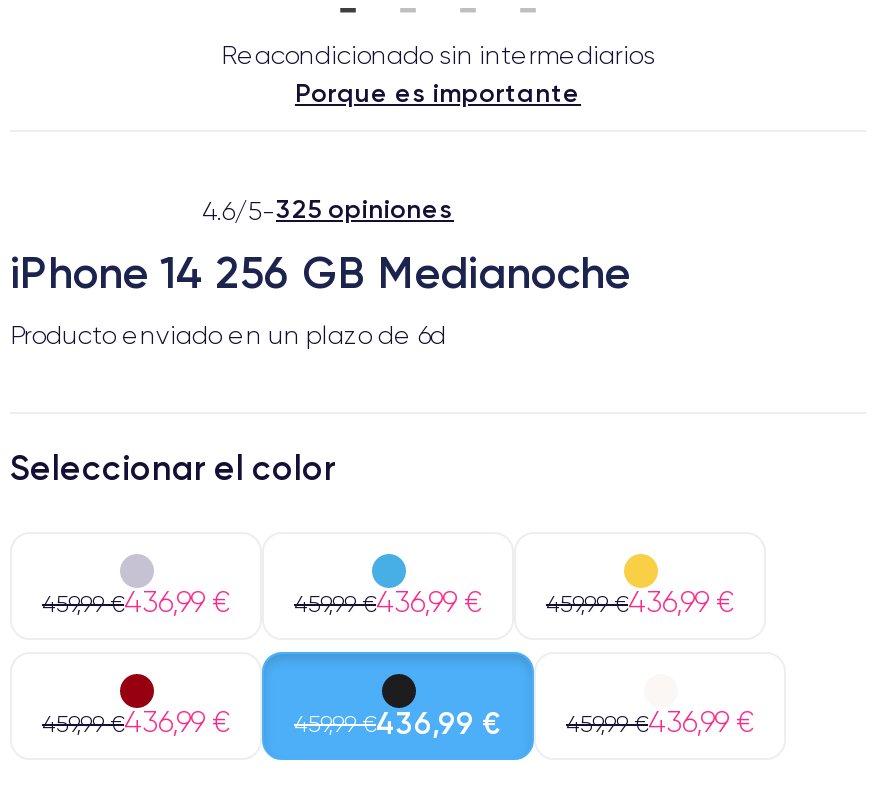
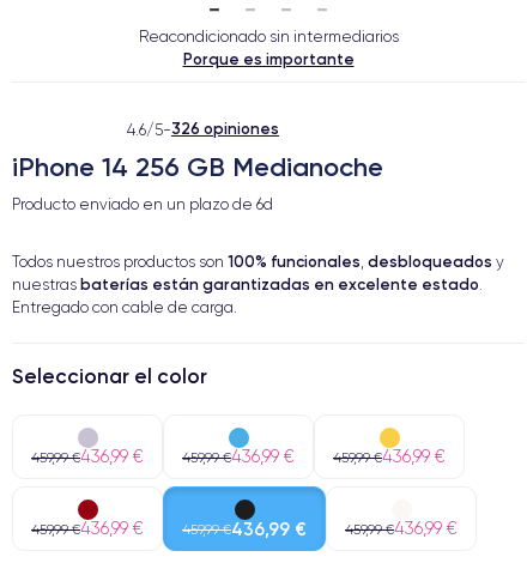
- 4.6/5-325 opiniones
+ 4.6/5-326 opiniones

+ Todos nuestros productos son 100% funcionales, desbloqueados y
+ nuestras baterías están garantizadas en excelente estado.
+ Entregado con cable de carga.
